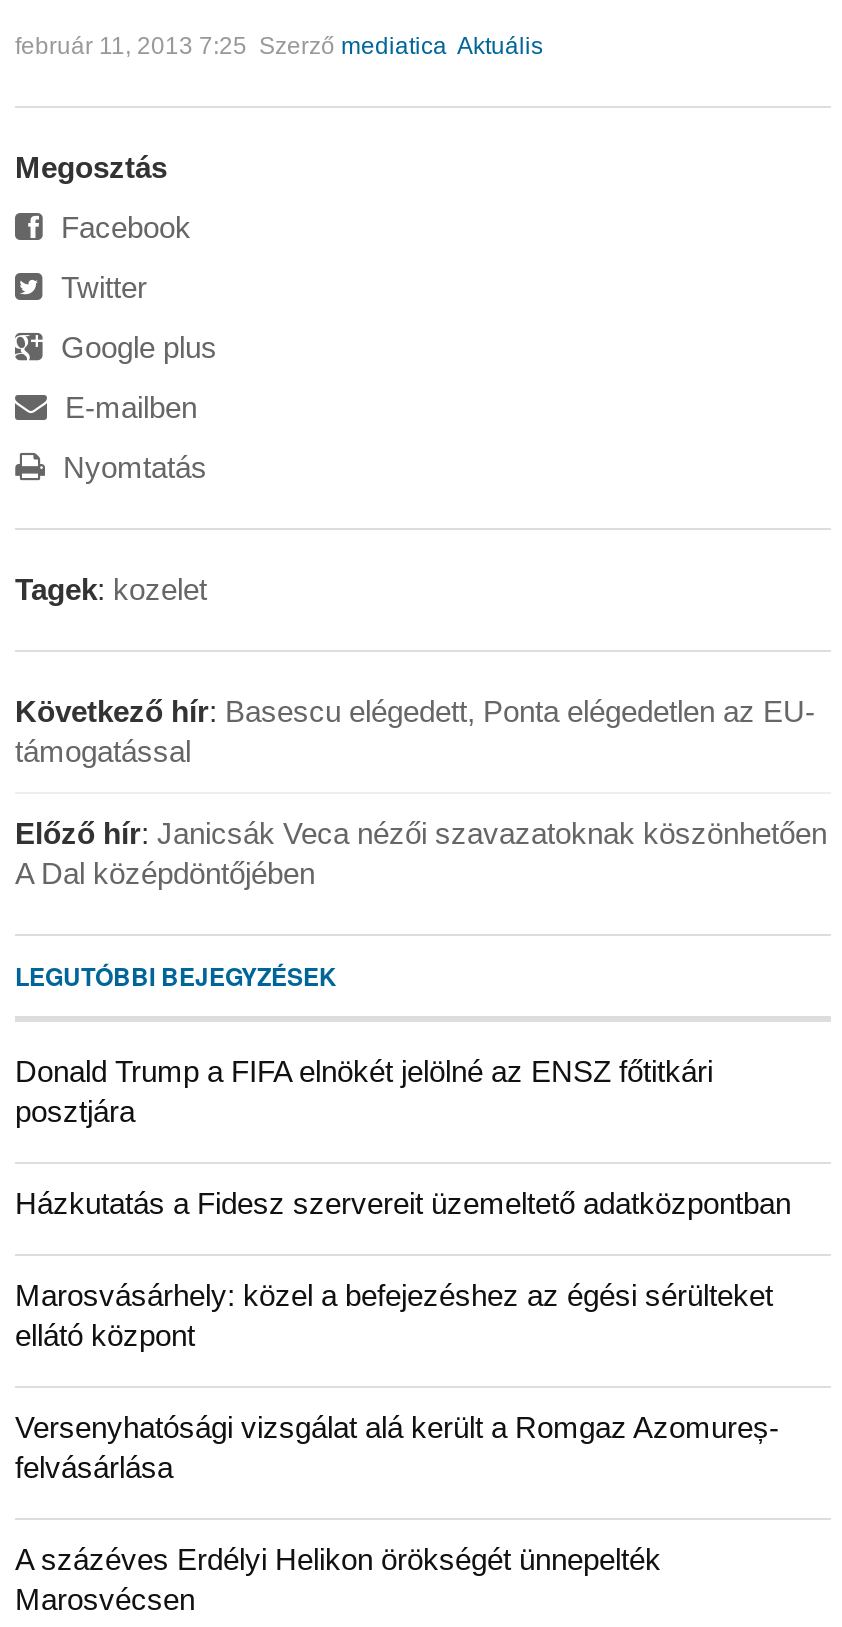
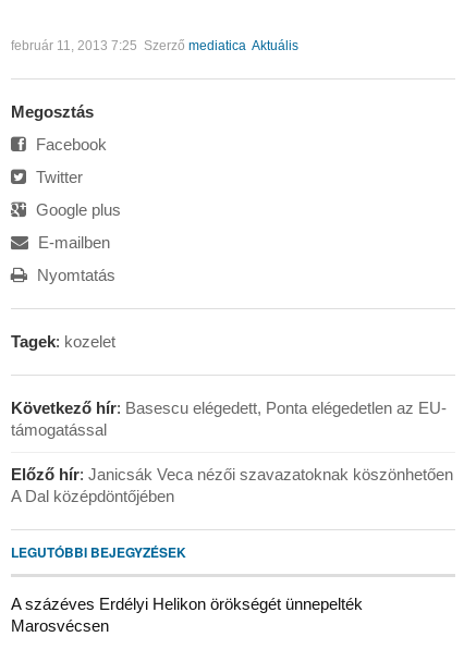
- Donald Trump a FIFA elnökét jelölné az ENSZ főtitkári
- posztjára
- Házkutatás a Fidesz szervereit üzemeltető adatközpontban
- Marosvásárhely: közel a befejezéshez az égési sérülteket
- ellátó központ
- Versenyhatósági vizsgálat alá került a Romgaz Azomureș-
- felvásárlása
